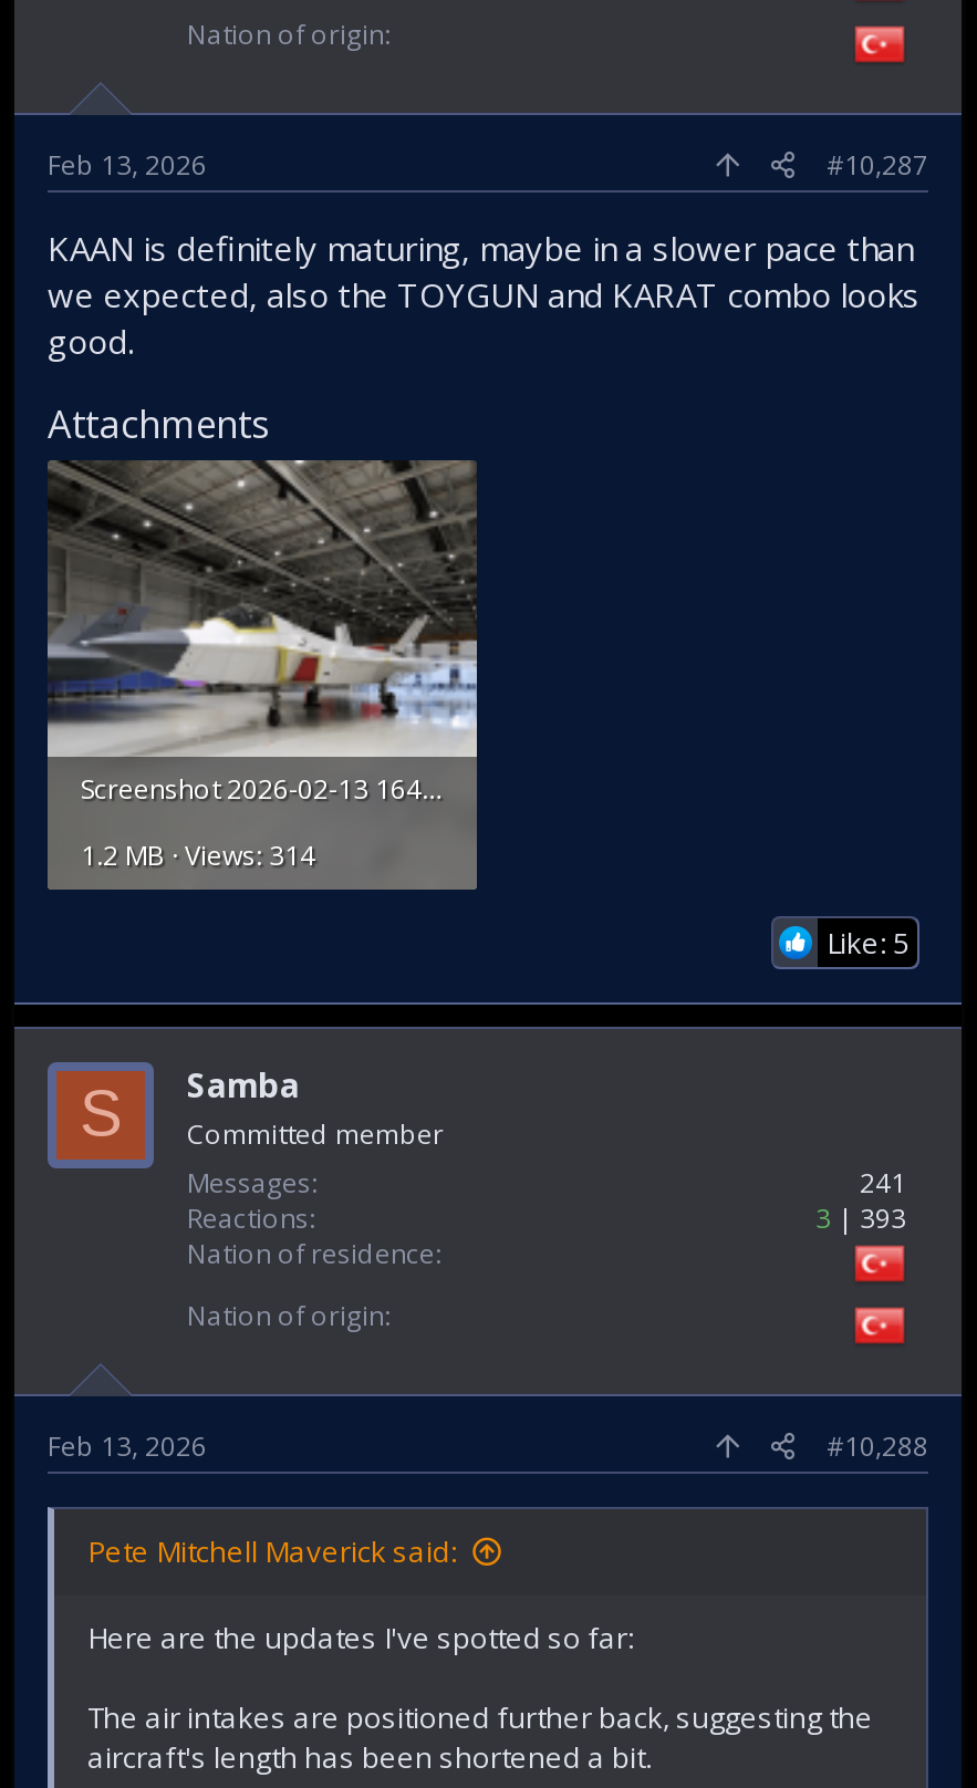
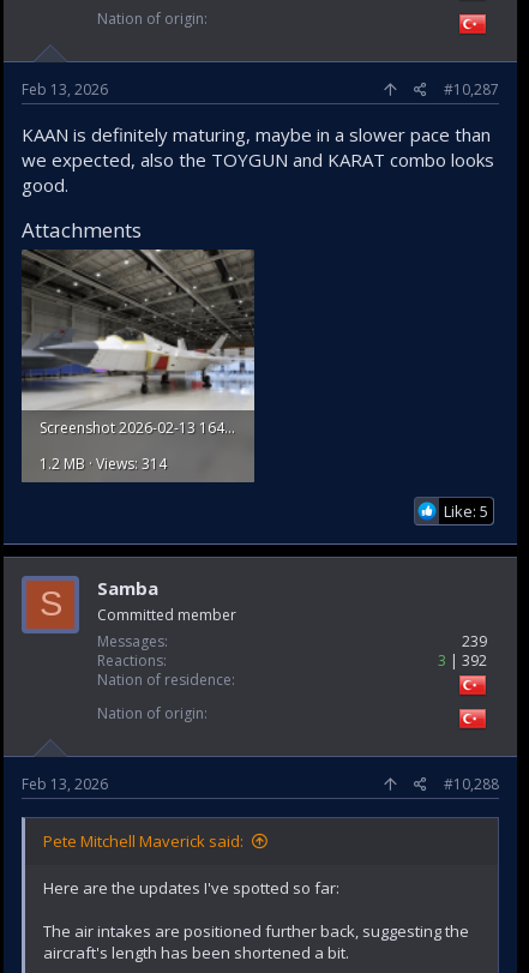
- 241
+ 239

- 3 393
+ 3 392
